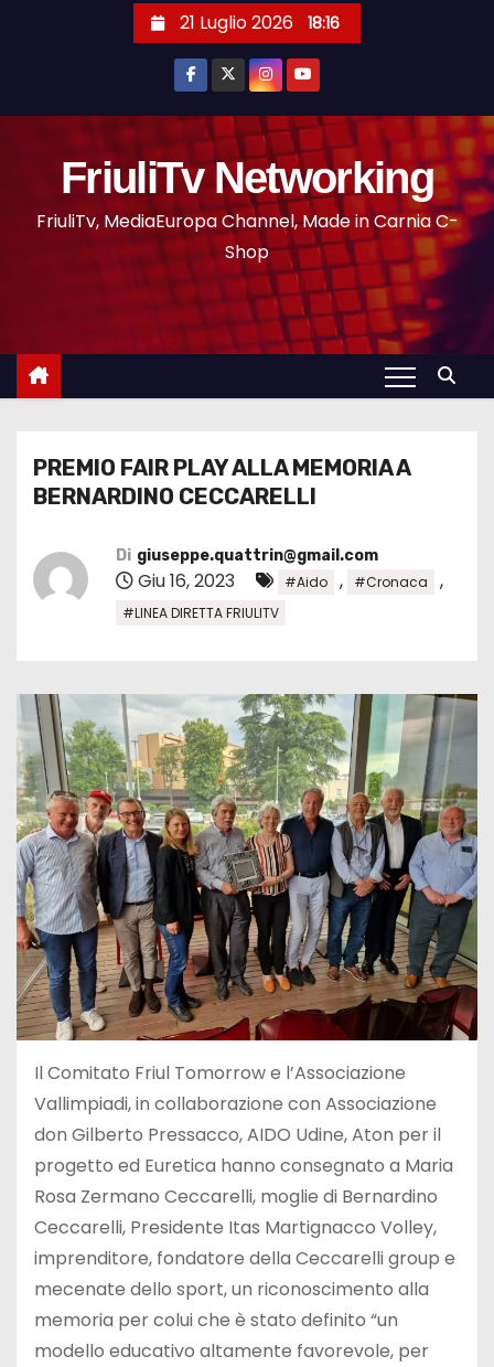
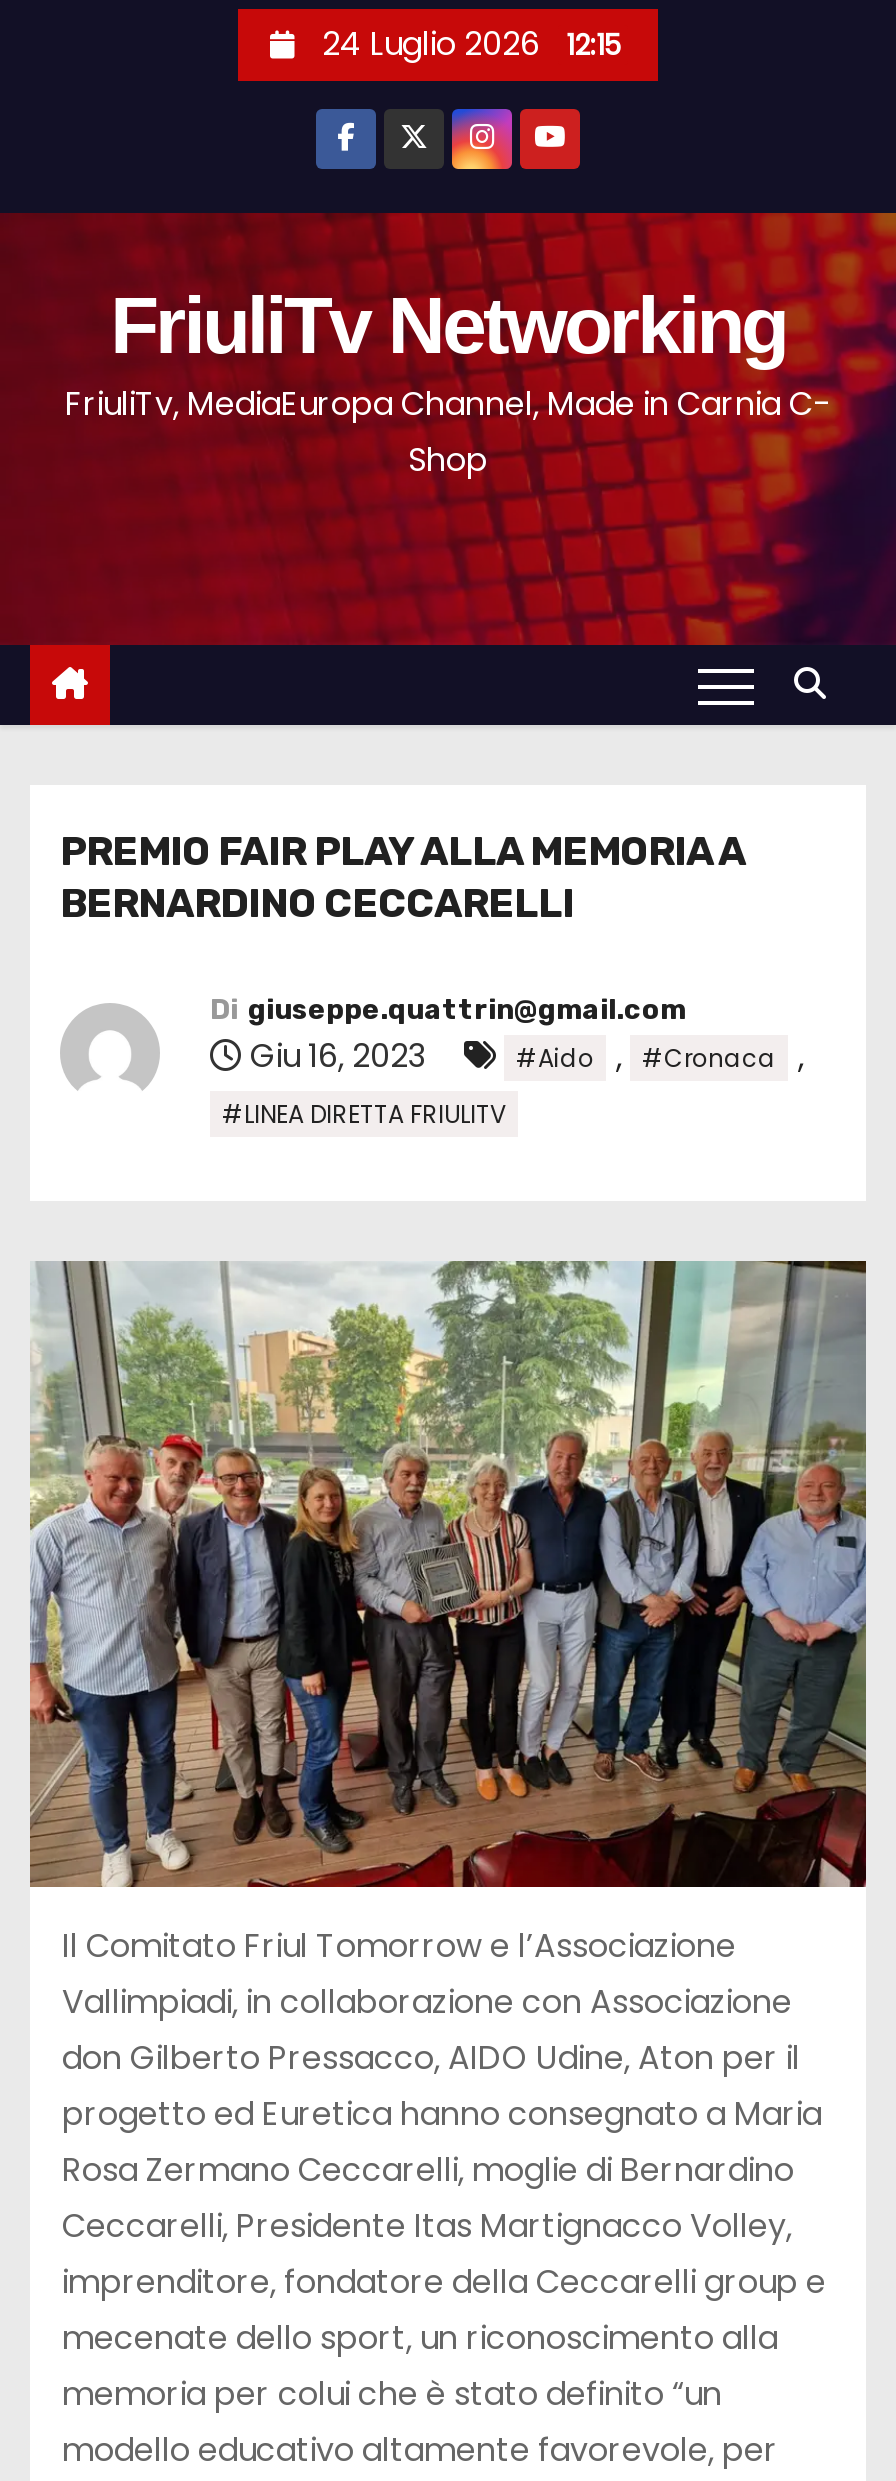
- 21 Luglio 2026 18:16
+ 24 Luglio 2026 12:15
